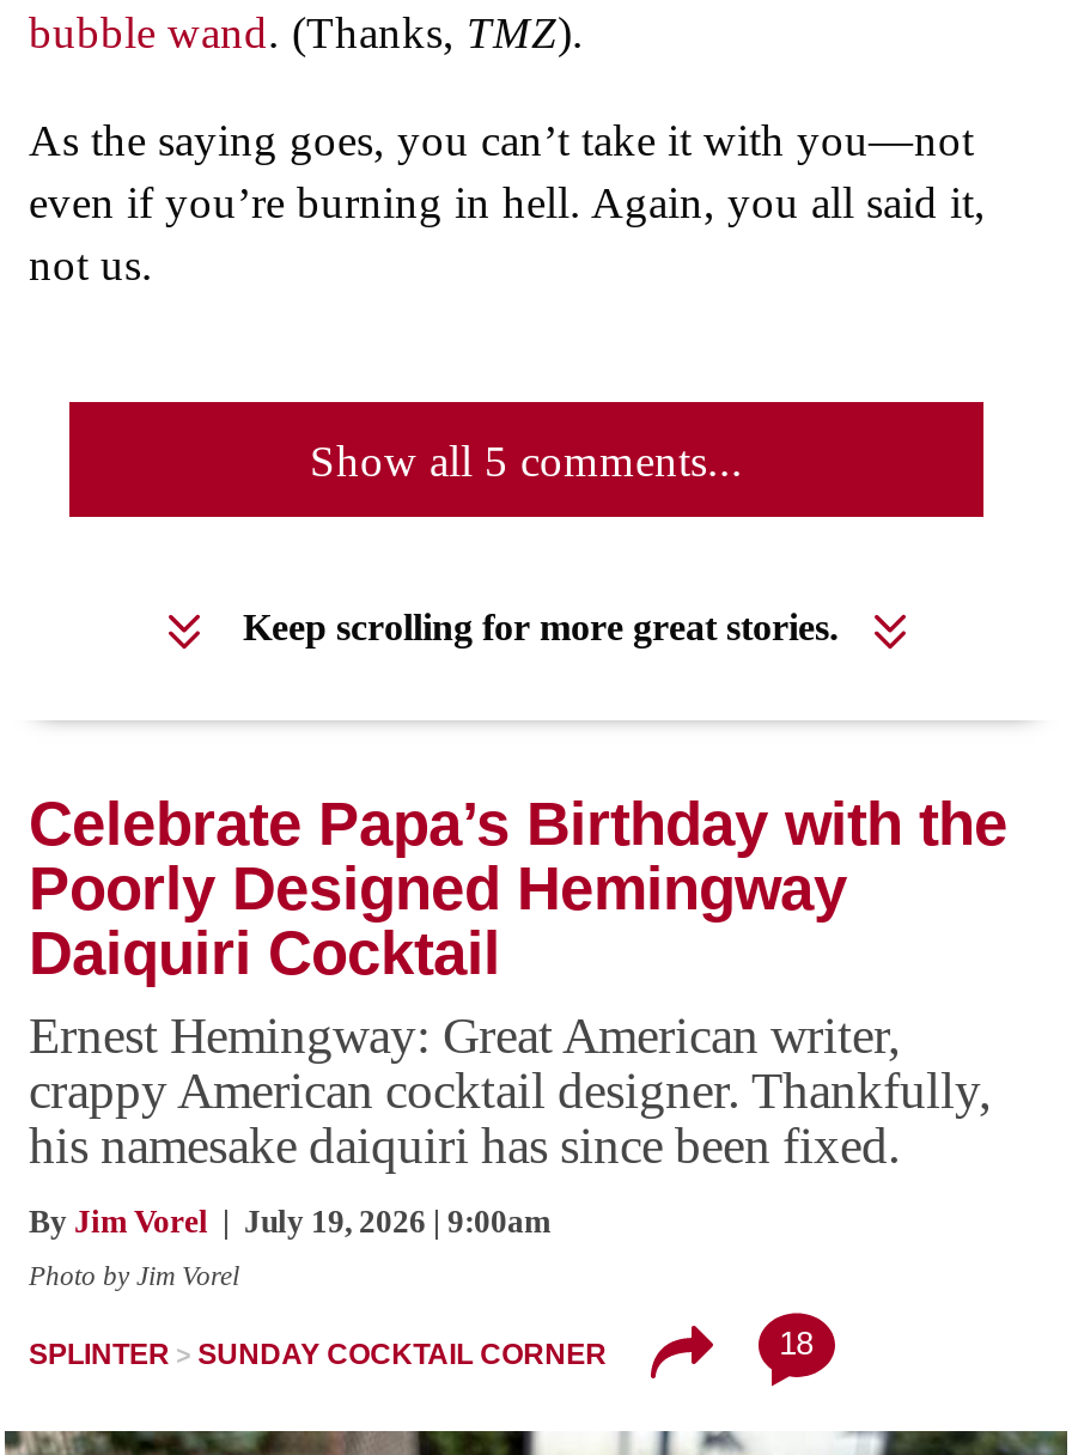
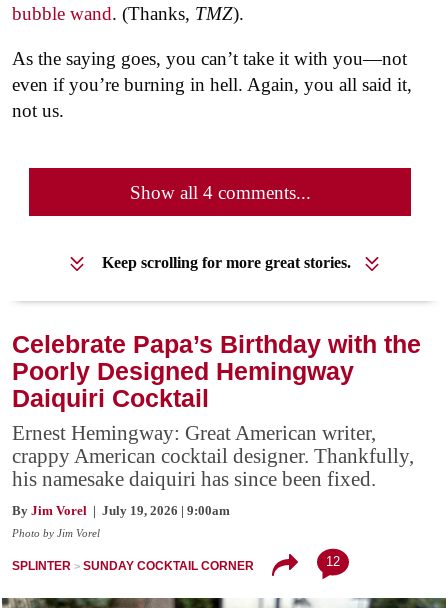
- Show all 5 comments...
+ Show all 4 comments...

- 18
+ 12
